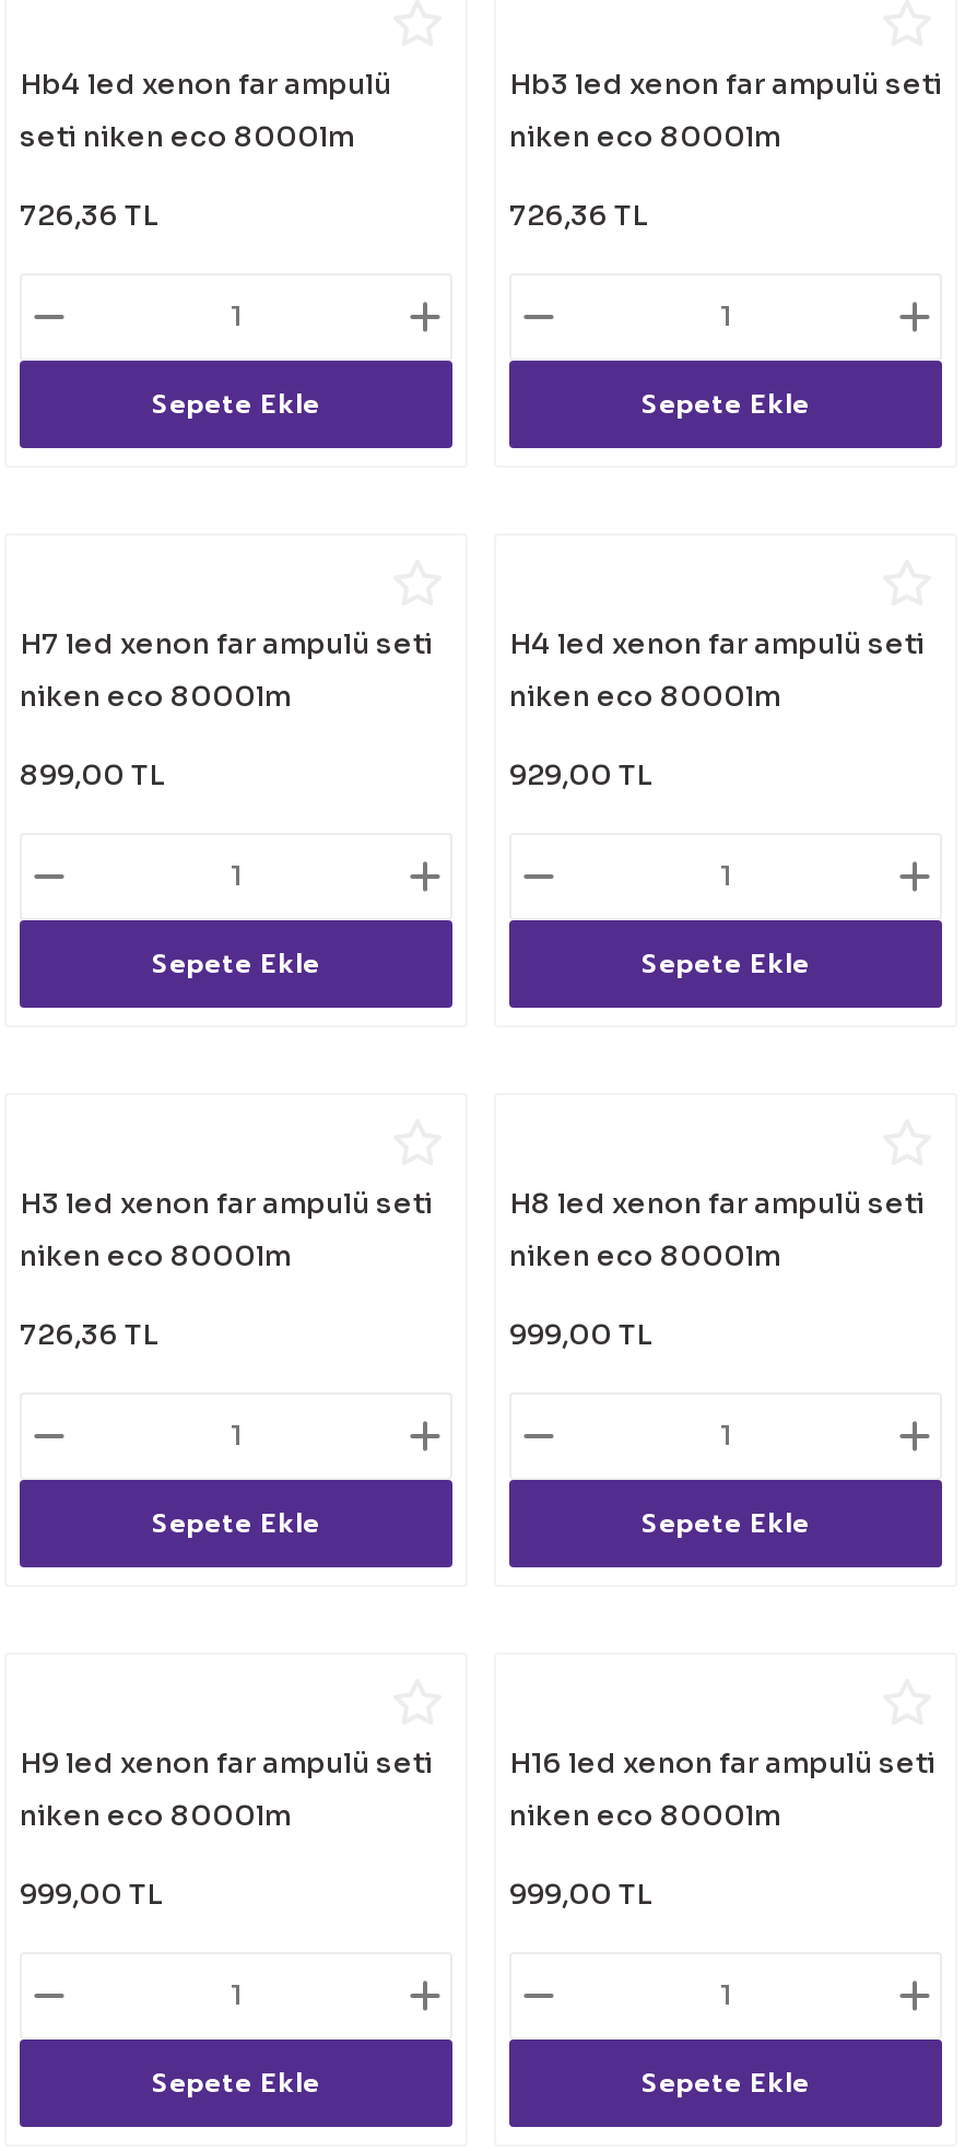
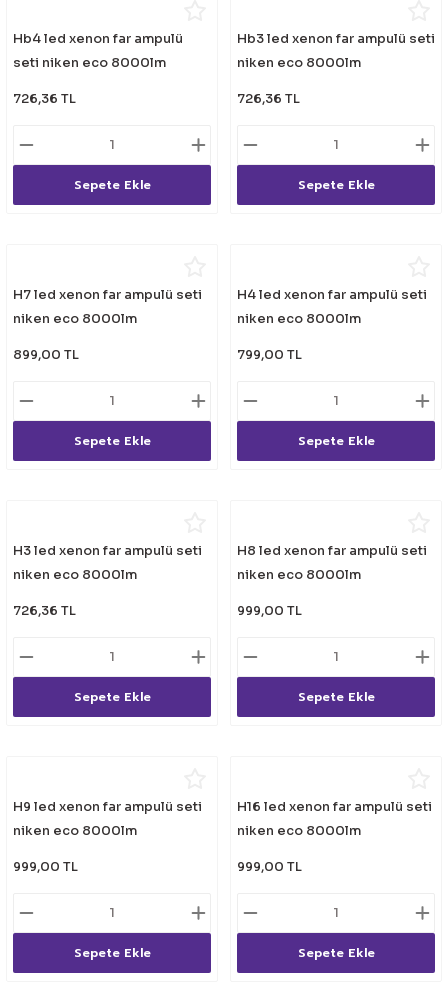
- 929,00 TL
+ 799,00 TL
